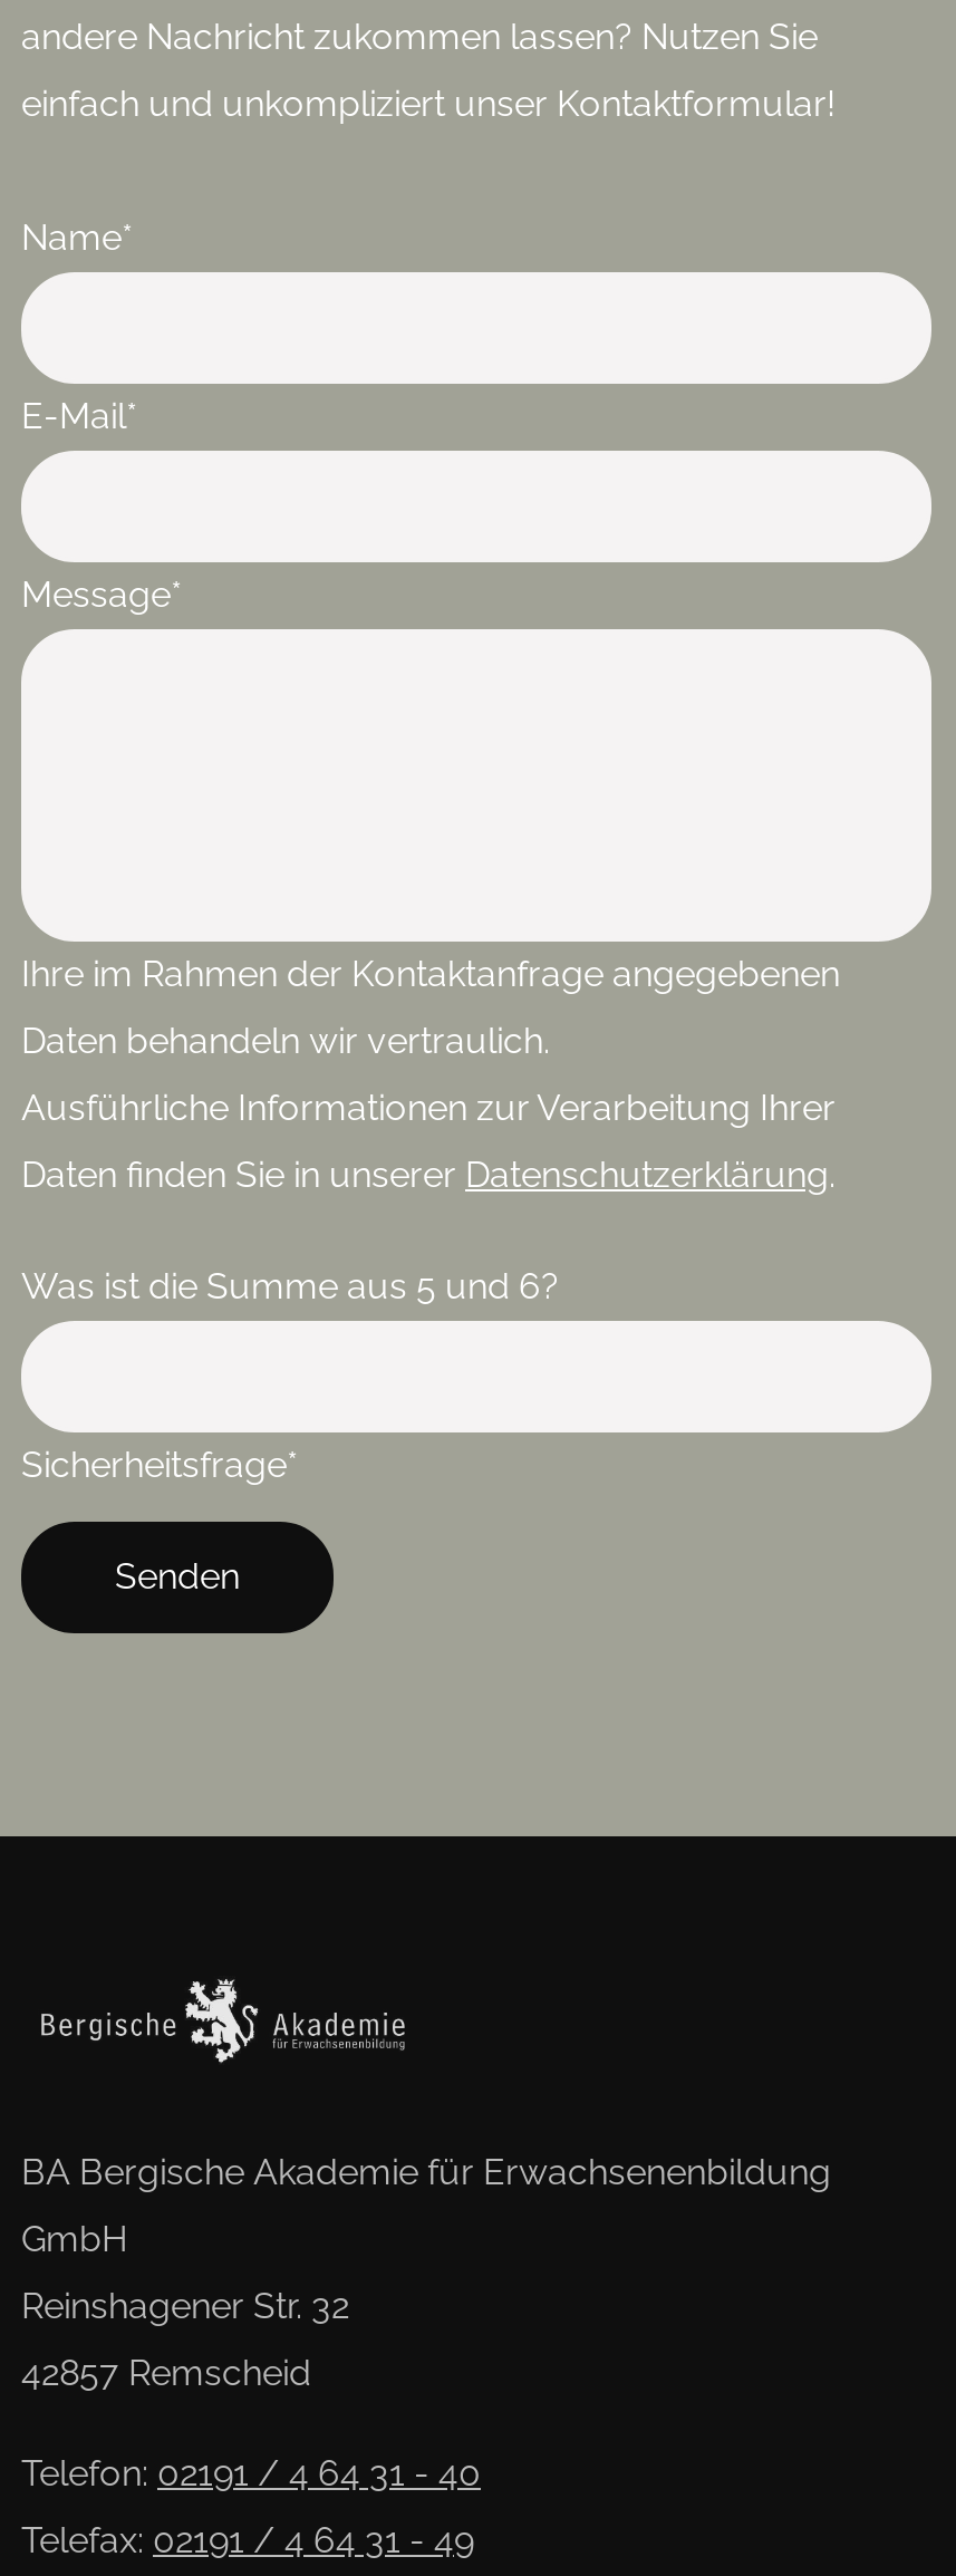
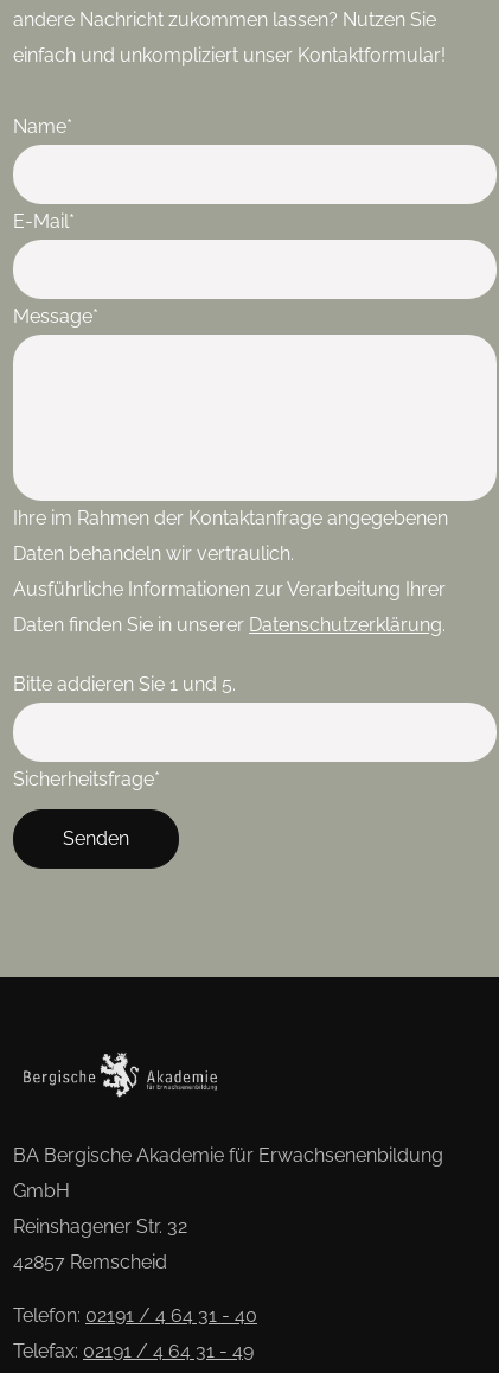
- Was ist die Summe aus 5 und 6?
+ Bitte addieren Sie 1 und 5.
